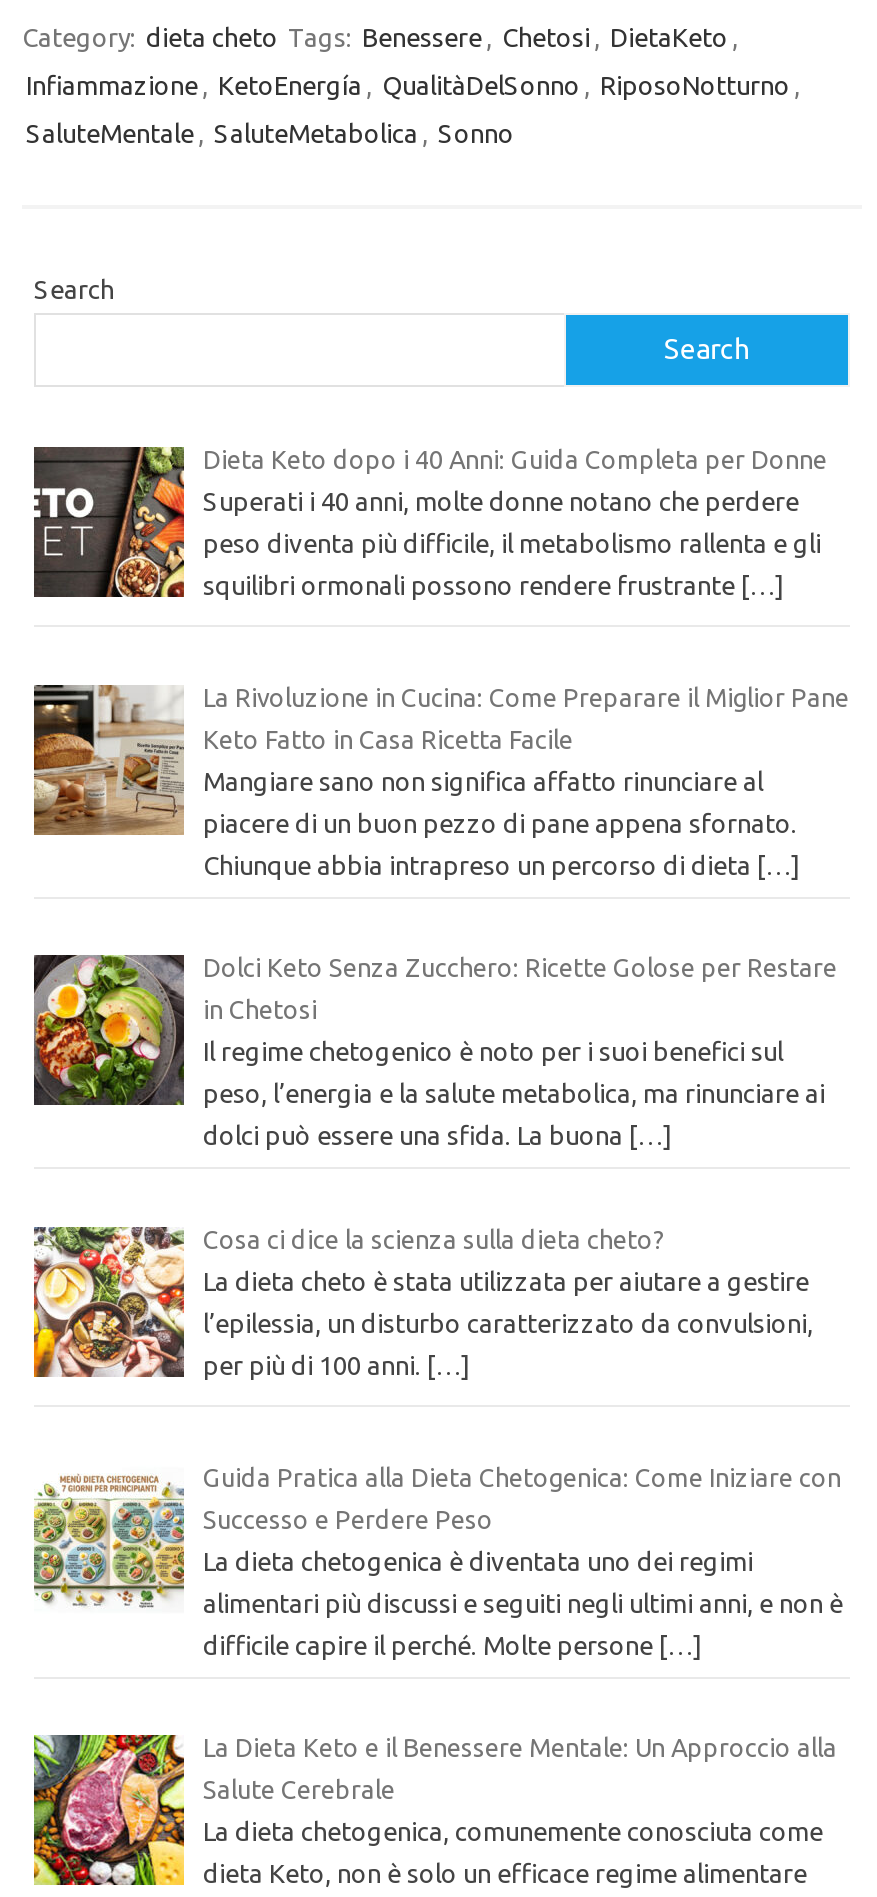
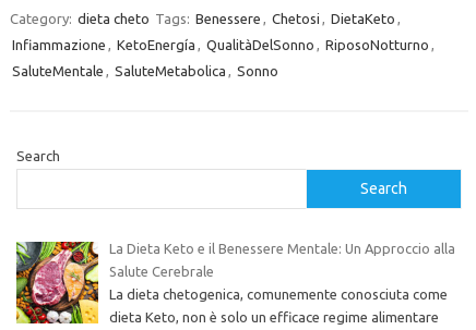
- [image]
- Dieta Keto dopo i 40 Anni: Guida Completa per Donne
- Superati i 40 anni, molte donne notano che perdere
- peso diventa più difficile, il metabolismo rallenta e gli
- squilibri ormonali possono rendere frustrante […]

- [image]
- La Rivoluzione in Cucina: Come Preparare il Miglior Pane
- Keto Fatto in Casa Ricetta Facile
- Mangiare sano non significa affatto rinunciare al
- piacere di un buon pezzo di pane appena sfornato.
- Chiunque abbia intrapreso un percorso di dieta […]

- [image]
- Dolci Keto Senza Zucchero: Ricette Golose per Restare
- in Chetosi
- Il regime chetogenico è noto per i suoi benefici sul
- peso, l’energia e la salute metabolica, ma rinunciare ai
- dolci può essere una sfida. La buona […]

- [image]
- Cosa ci dice la scienza sulla dieta cheto?
- La dieta cheto è stata utilizzata per aiutare a gestire
- l’epilessia, un disturbo caratterizzato da convulsioni,
- per più di 100 anni. […]

- [image]
- Guida Pratica alla Dieta Chetogenica: Come Iniziare con
- Successo e Perdere Peso
- La dieta chetogenica è diventata uno dei regimi
- alimentari più discussi e seguiti negli ultimi anni, e non è
- difficile capire il perché. Molte persone […]
